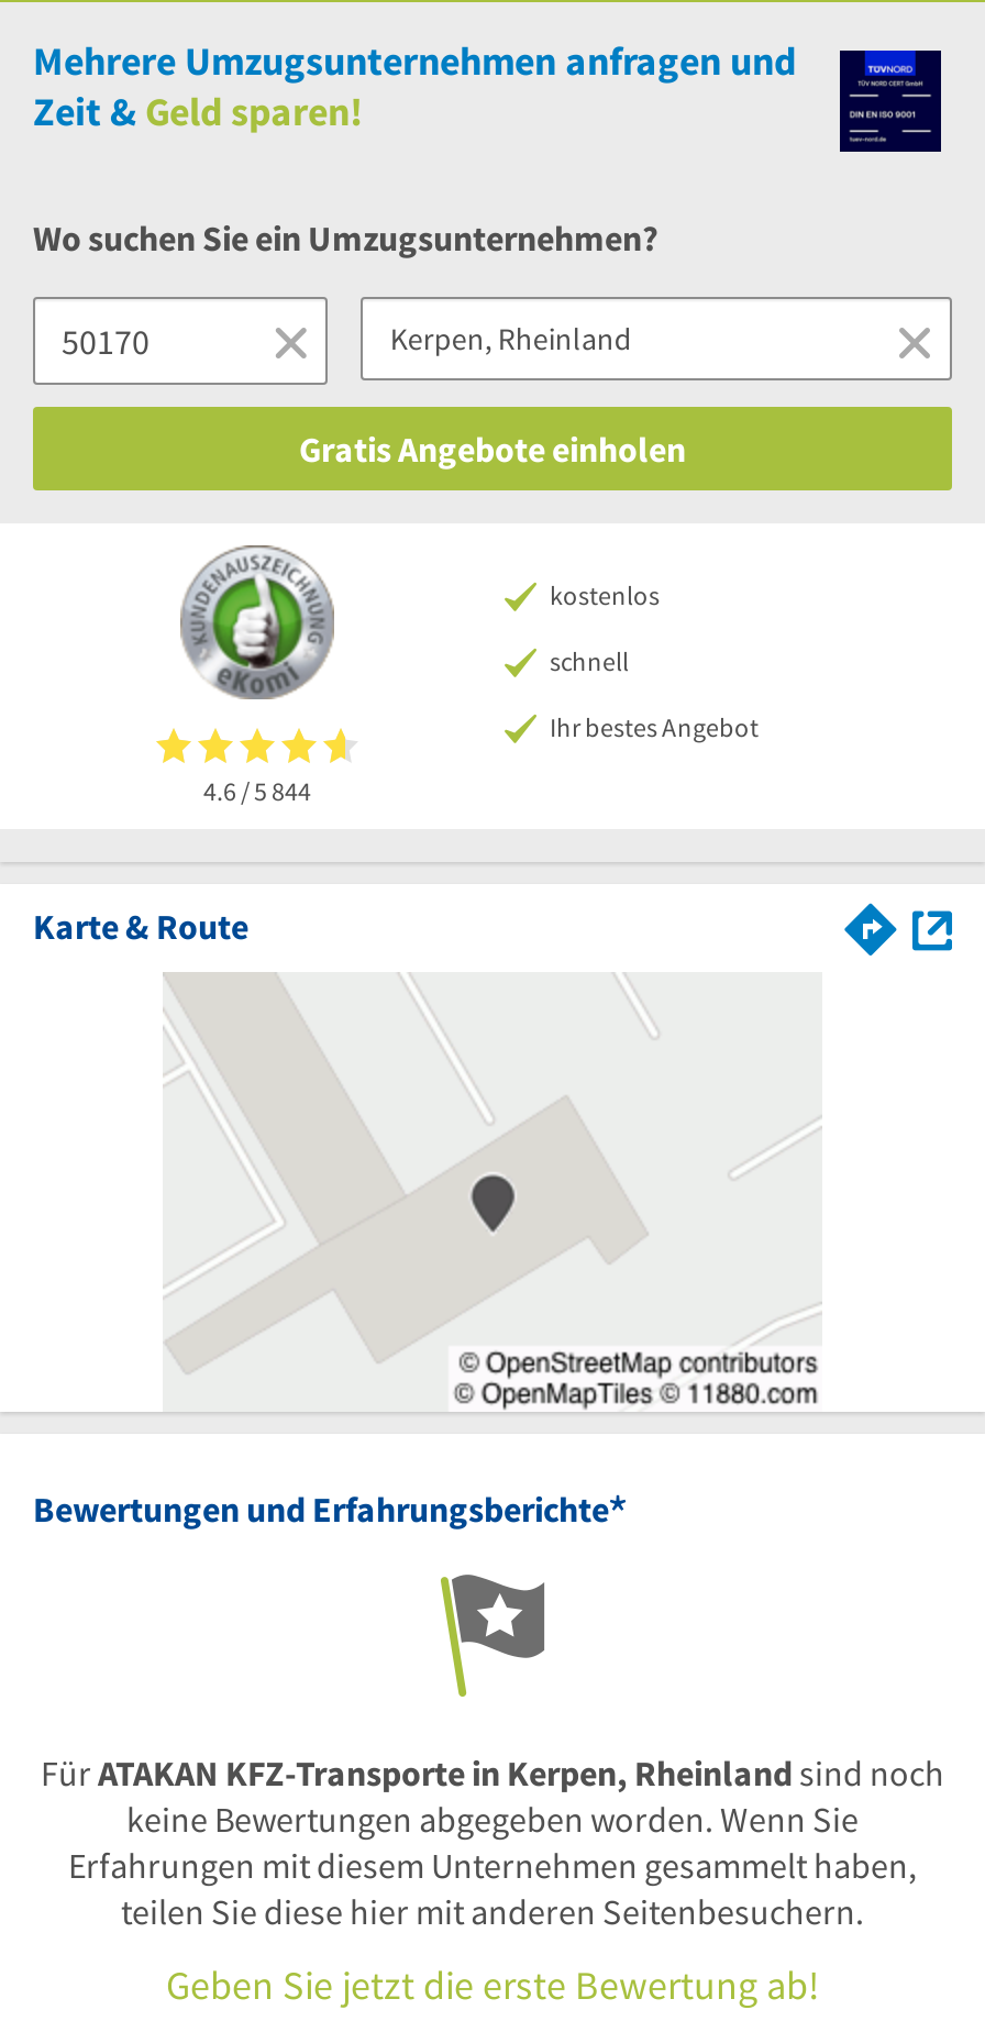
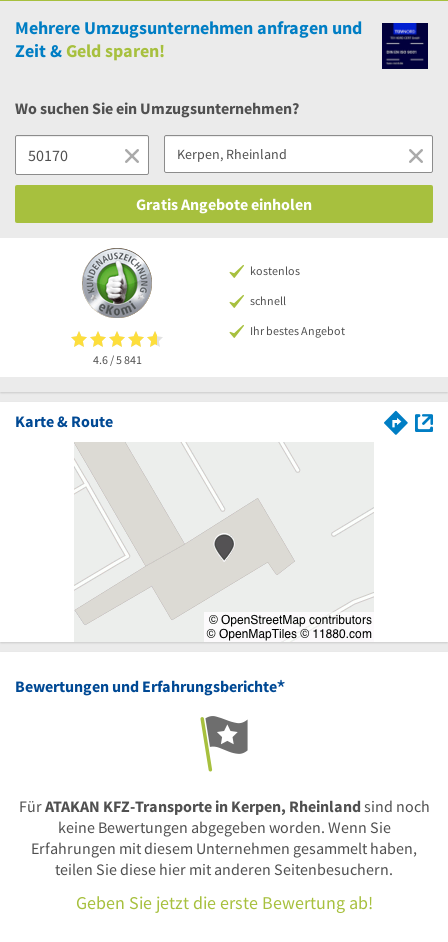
- 4.6 / 5 844
+ 4.6 / 5 841
